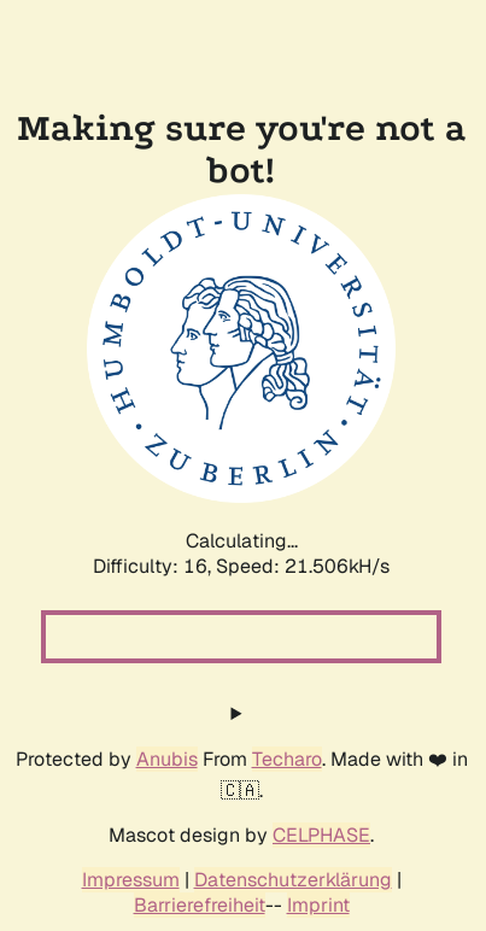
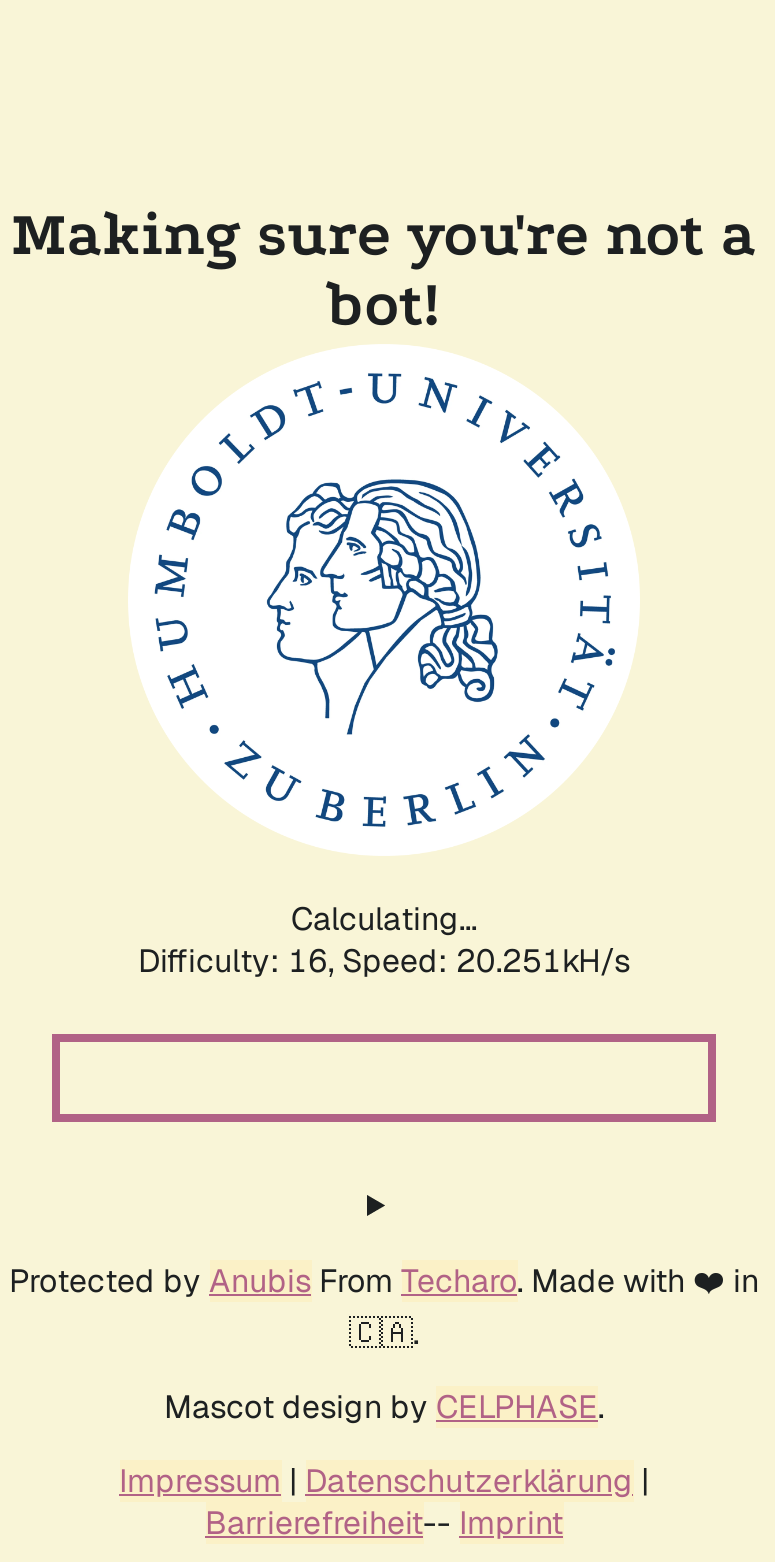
- Difficulty: 16, Speed: 21.506kH/s
+ Difficulty: 16, Speed: 20.251kH/s
